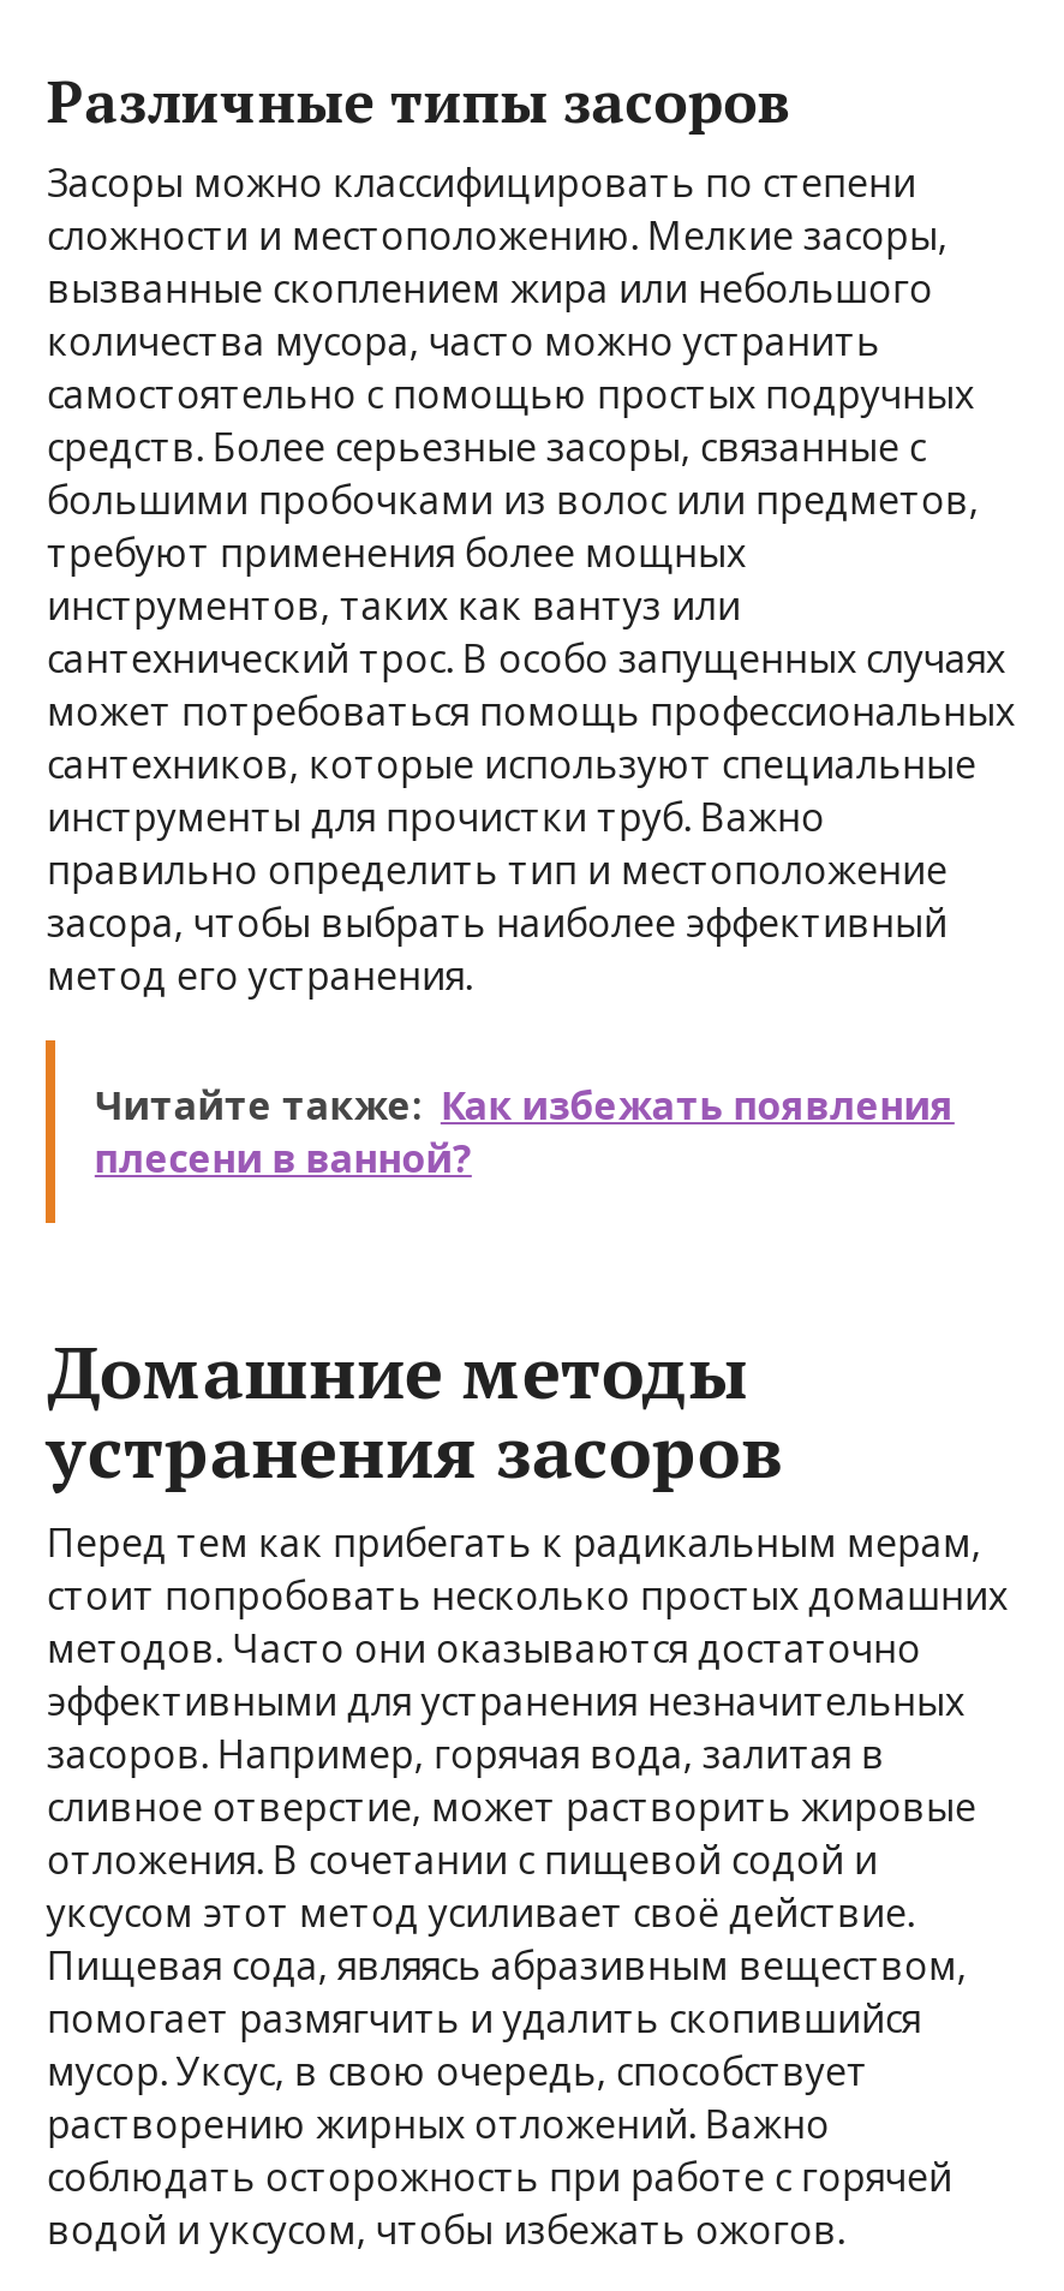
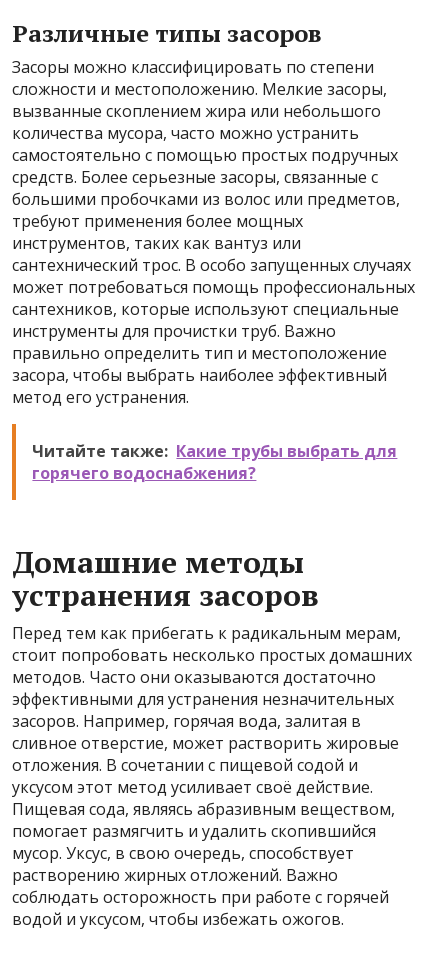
- Читайте также: Как избежать появления
- плесени в ванной?
+ Читайте также: Какие трубы выбрать для
+ горячего водоснабжения?
